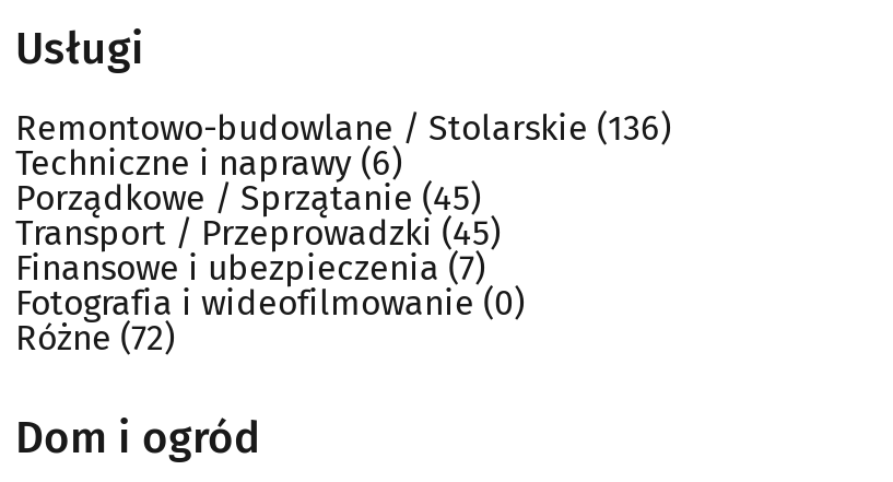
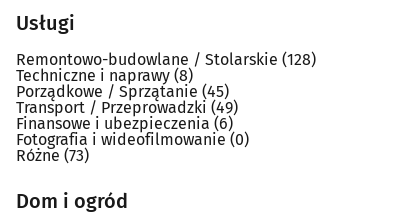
- Remontowo-budowlane / Stolarskie (136)
+ Remontowo-budowlane / Stolarskie (128)

- Techniczne i naprawy (6)
+ Techniczne i naprawy (8)

- Transport / Przeprowadzki (45)
+ Transport / Przeprowadzki (49)

- Finansowe i ubezpieczenia (7)
+ Finansowe i ubezpieczenia (6)

- Różne (72)
+ Różne (73)
